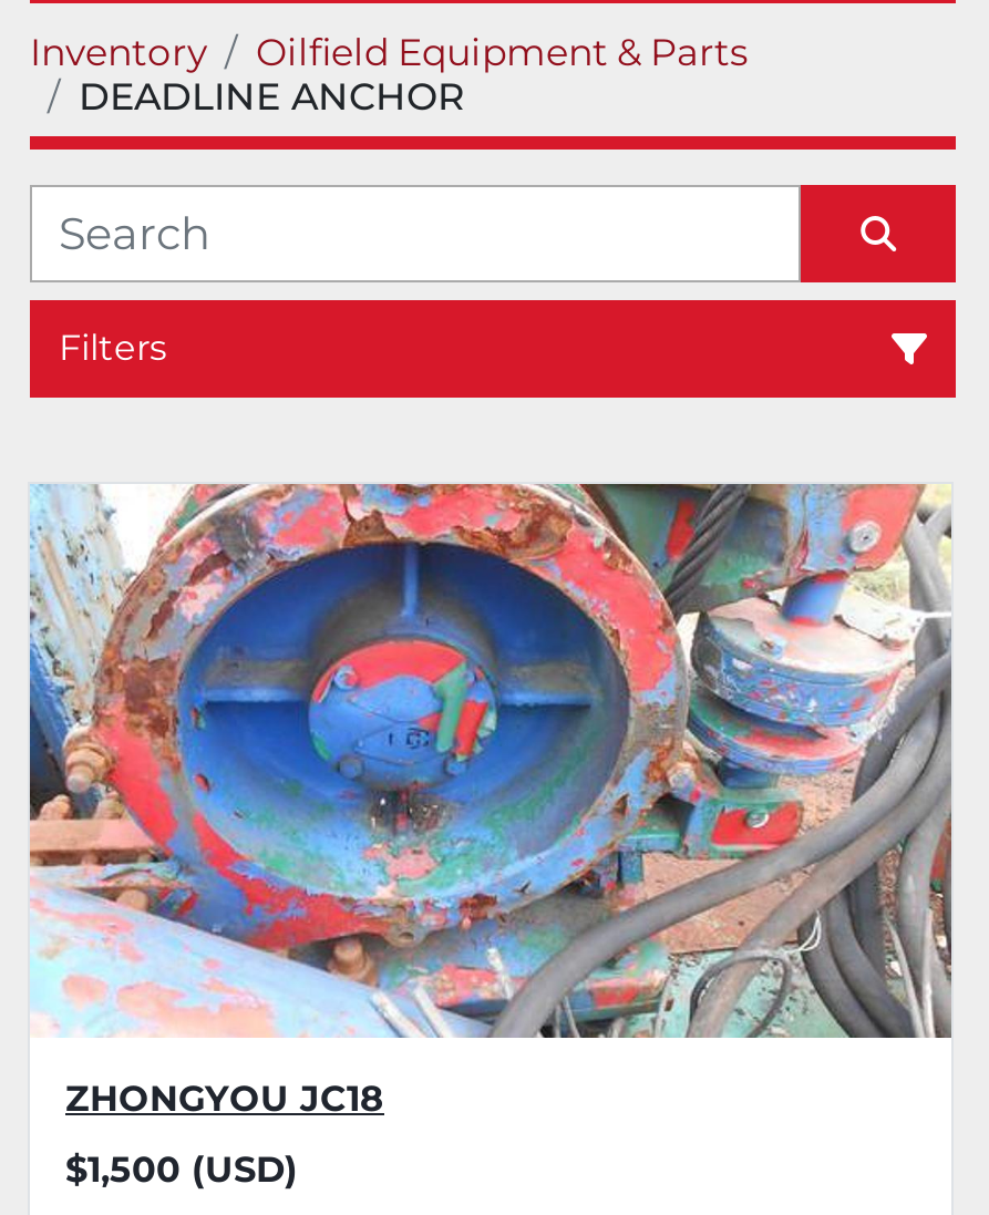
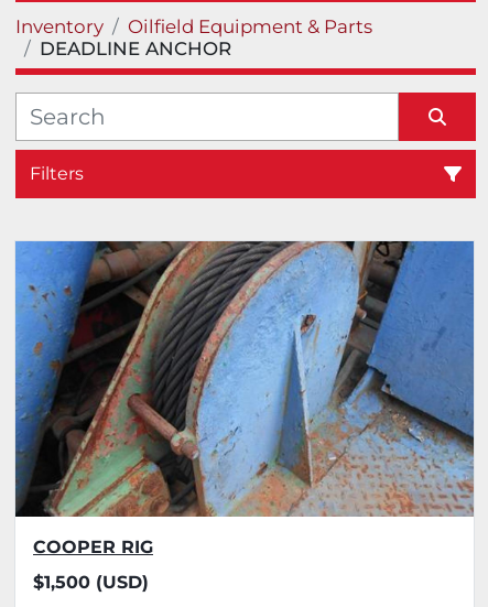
- [image]
- ZHONGYOU JC18
+ [image]
+ COOPER RIG
